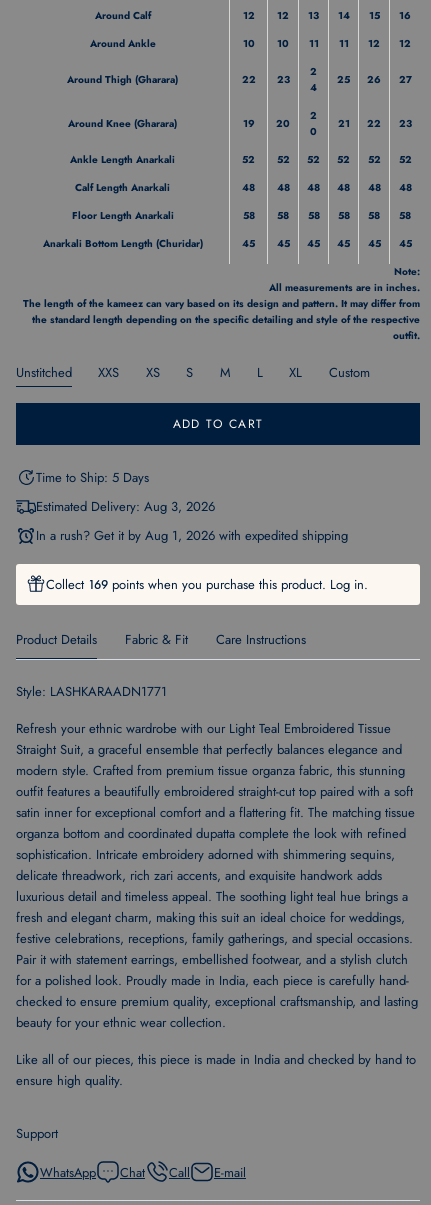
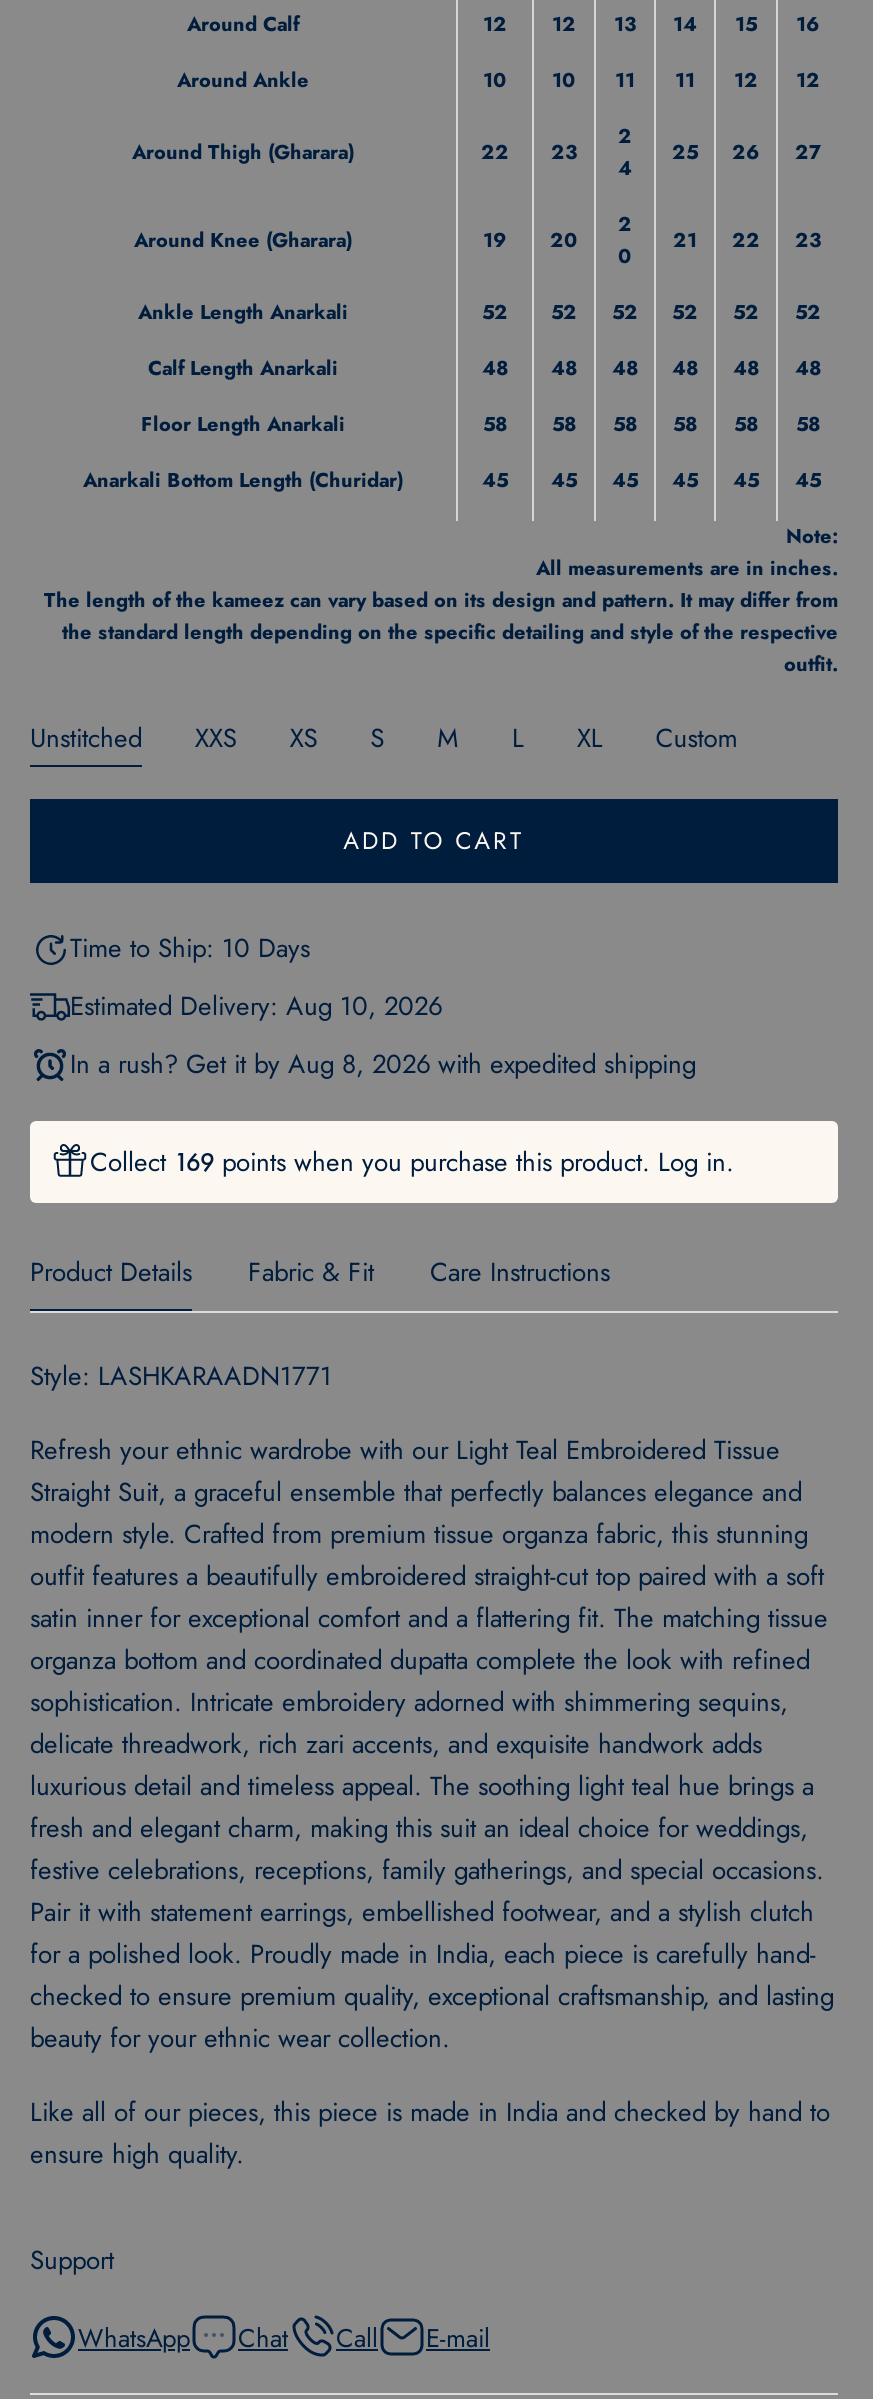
- Time to Ship: 5 Days
+ Time to Ship: 10 Days

- Estimated Delivery: Aug 3, 2026
+ Estimated Delivery: Aug 10, 2026

- In a rush? Get it by Aug 1, 2026 with expedited shipping
+ In a rush? Get it by Aug 8, 2026 with expedited shipping
